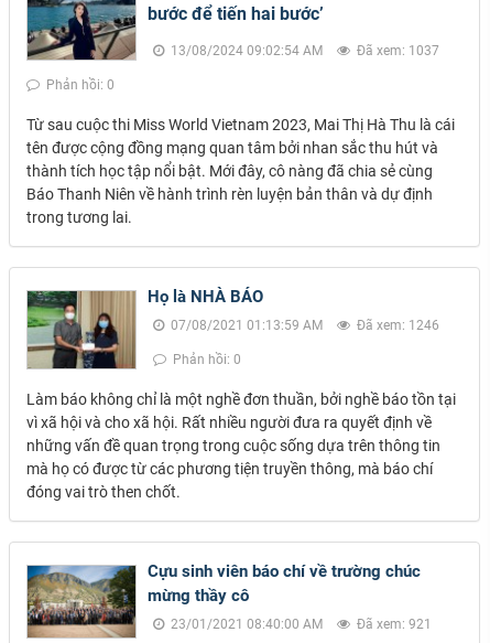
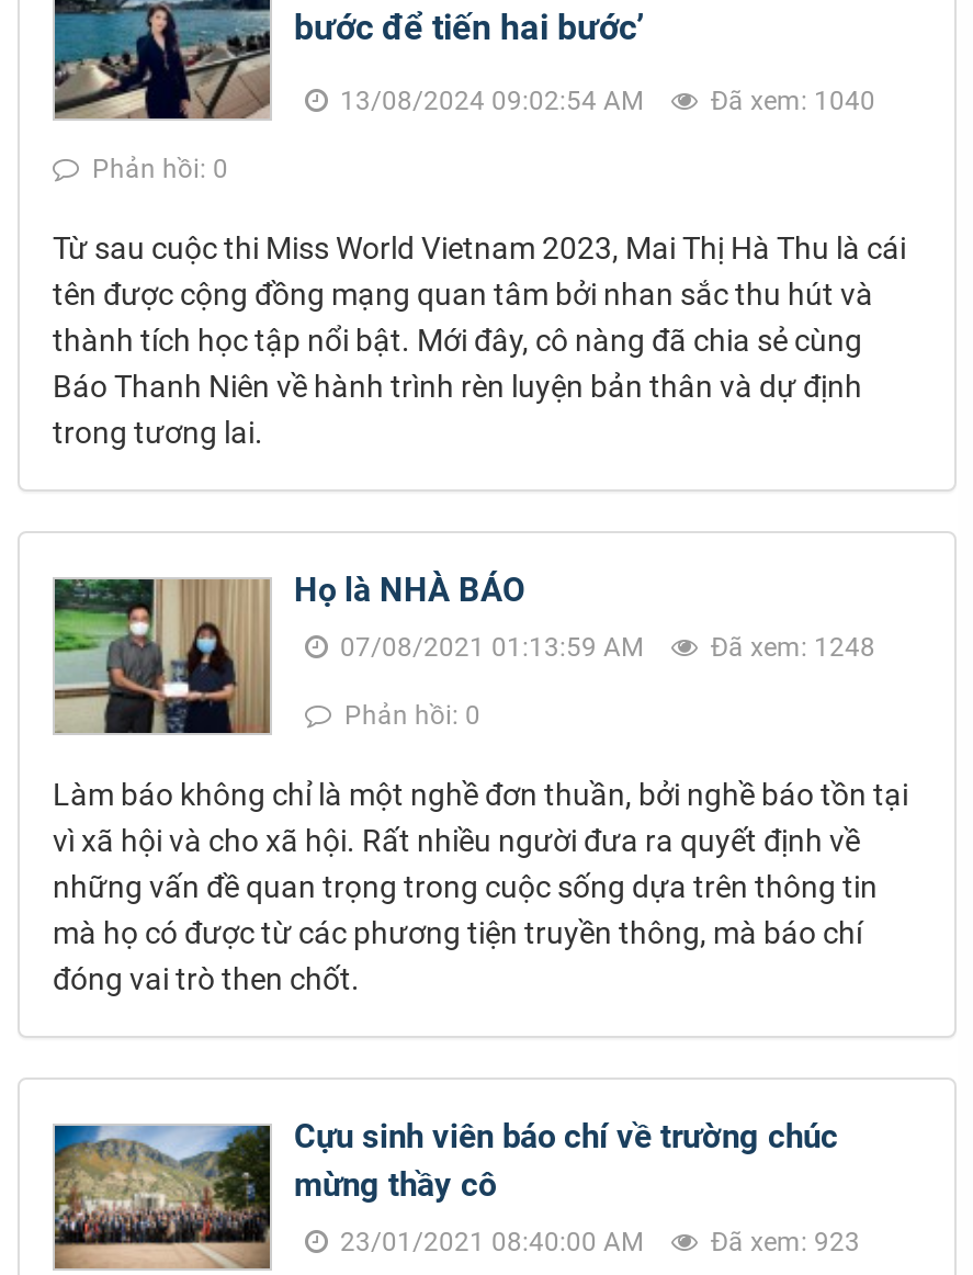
- 13/08/2024 09:02:54 AM Đã xem: 1037
+ 13/08/2024 09:02:54 AM Đã xem: 1040

- 07/08/2021 01:13:59 AM Đã xem: 1246
+ 07/08/2021 01:13:59 AM Đã xem: 1248

- 23/01/2021 08:40:00 AM Đã xem: 921
+ 23/01/2021 08:40:00 AM Đã xem: 923
